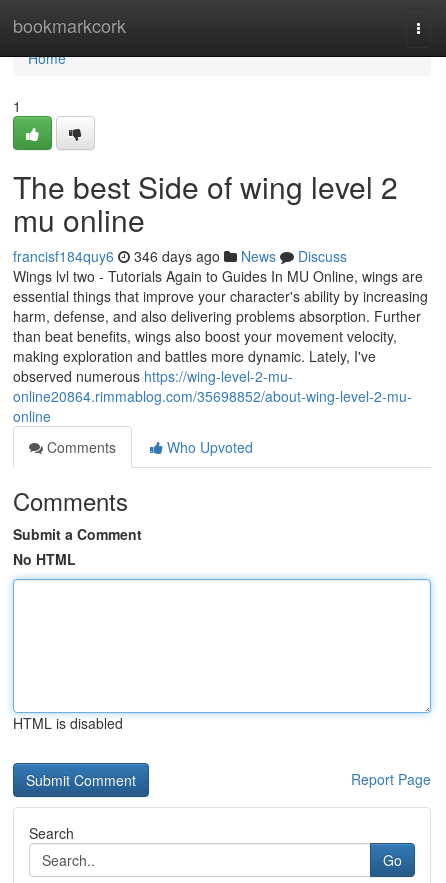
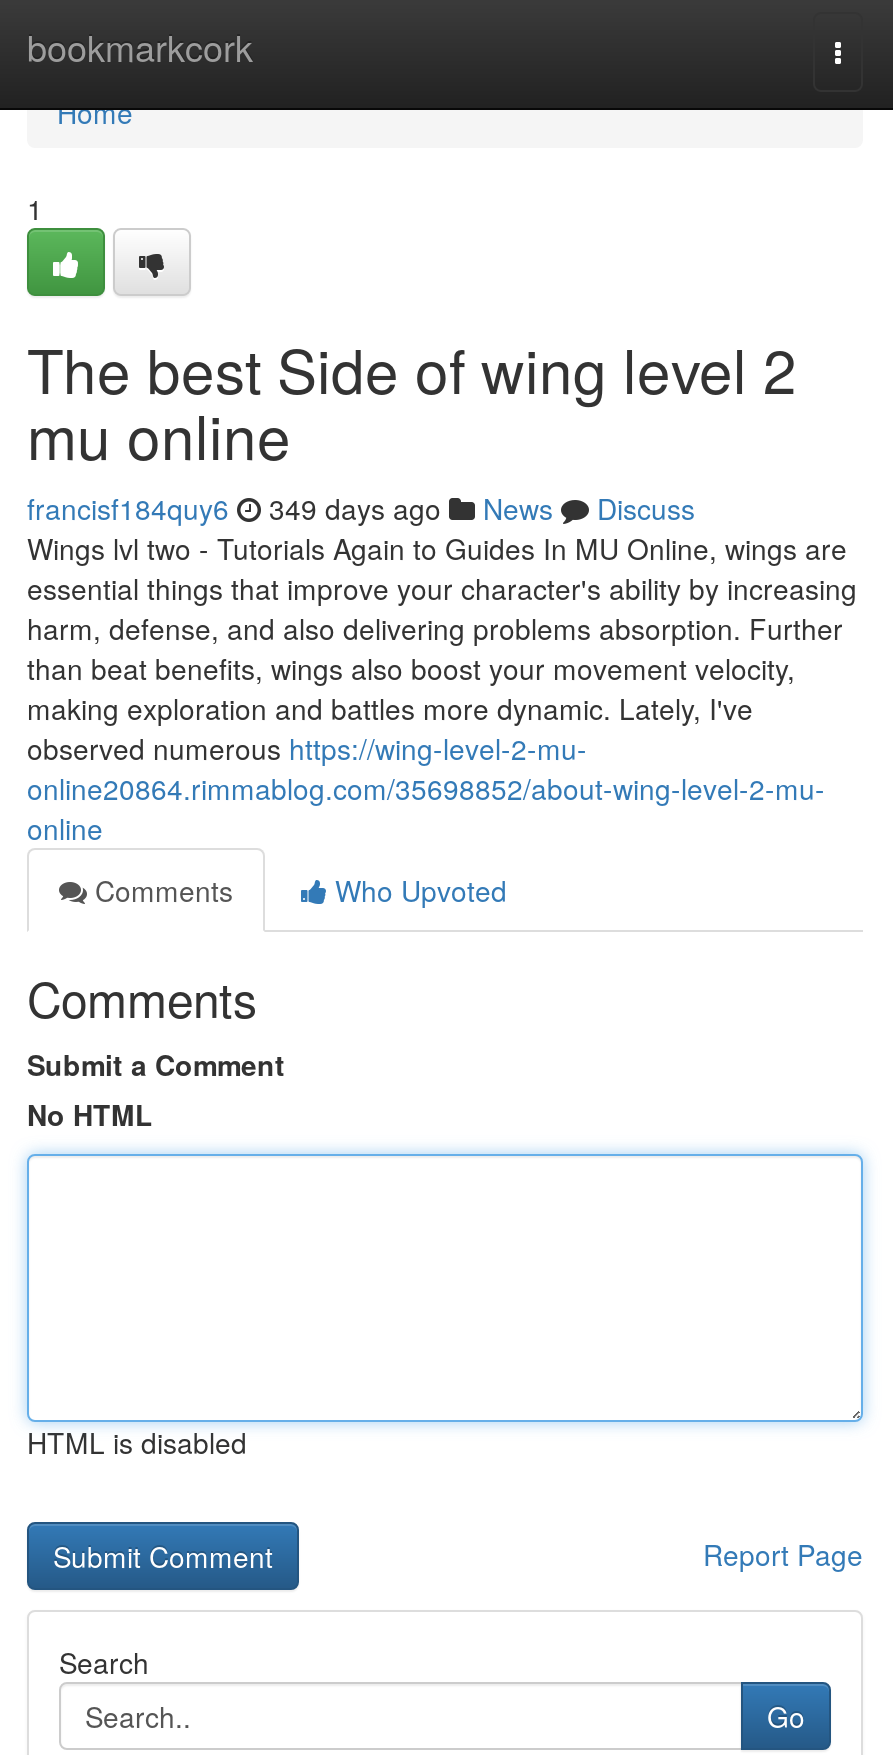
- francisf184quy6 346 days ago News Discuss
+ francisf184quy6 349 days ago News Discuss
